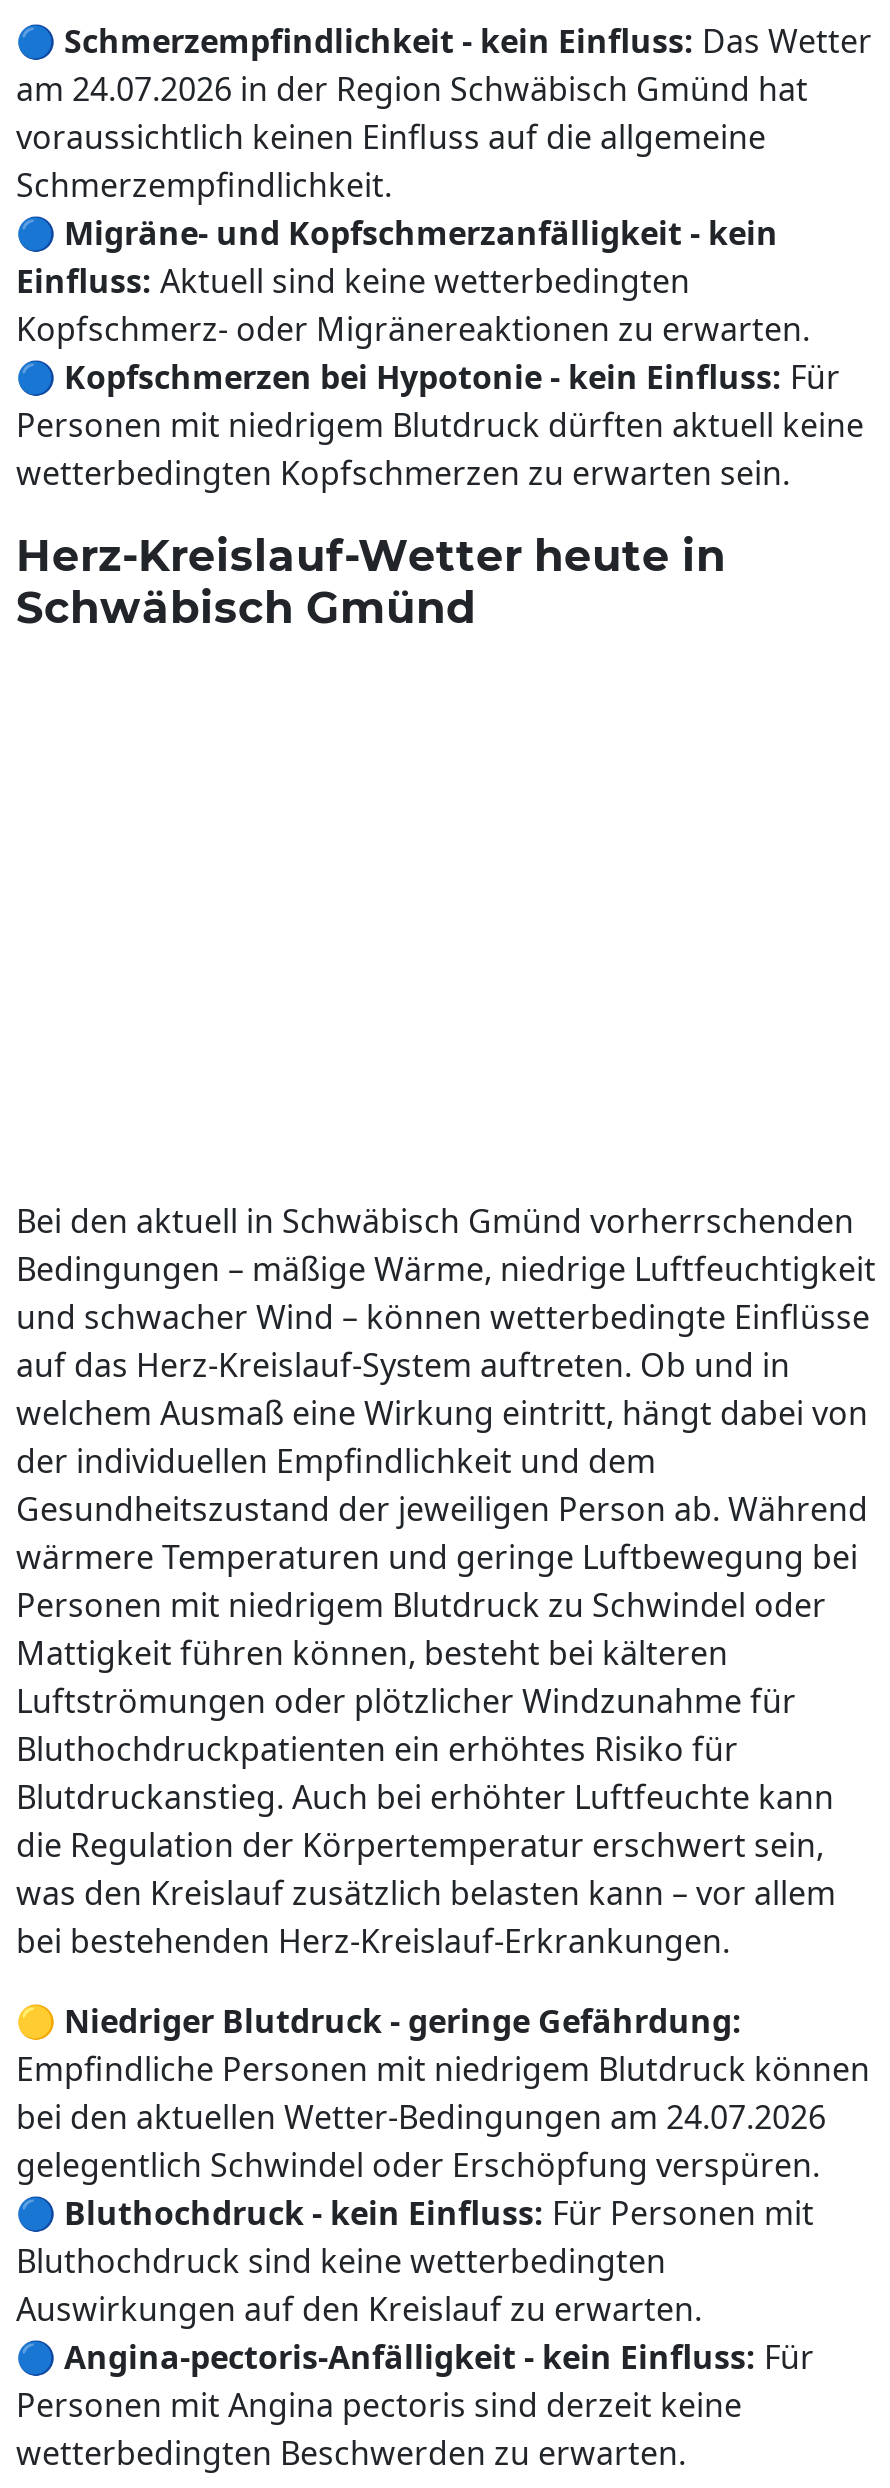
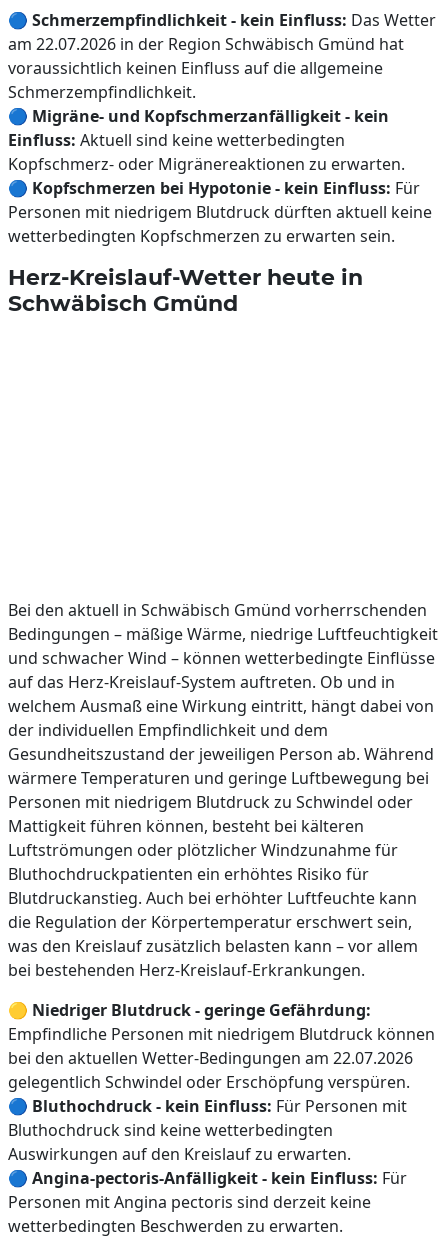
- am 24.07.2026 in der Region Schwäbisch Gmünd hat
+ am 22.07.2026 in der Region Schwäbisch Gmünd hat

- bei den aktuellen Wetter-Bedingungen am 24.07.2026
+ bei den aktuellen Wetter-Bedingungen am 22.07.2026
